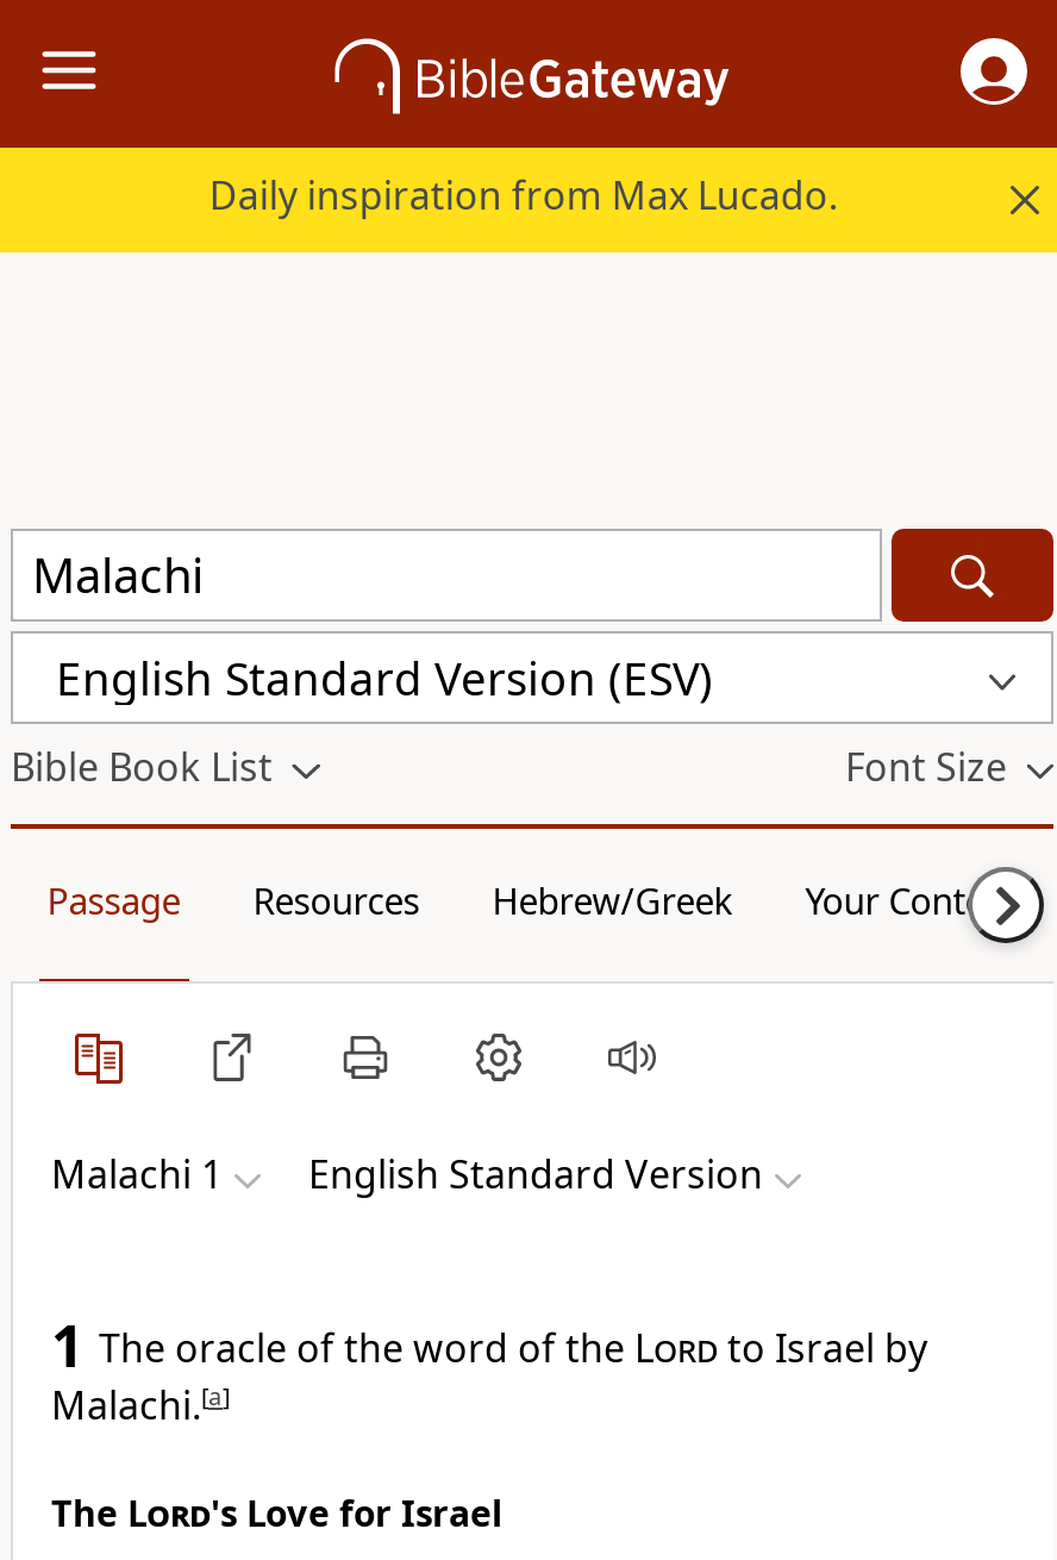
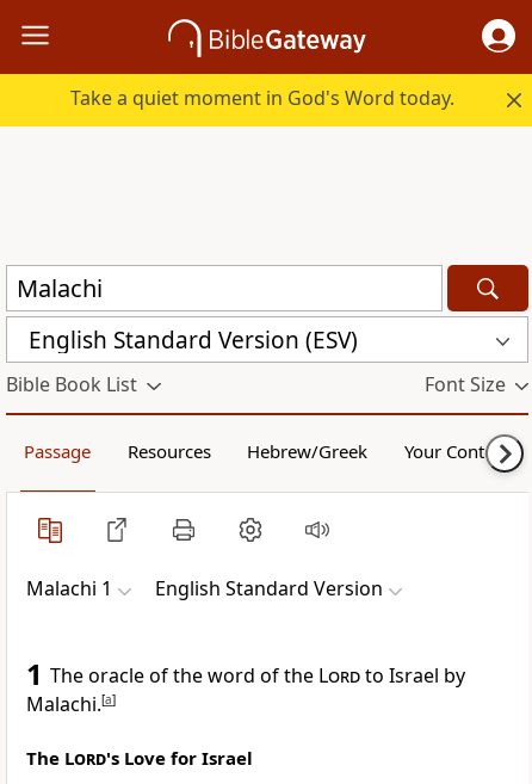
- Daily inspiration from Max Lucado.
+ Take a quiet moment in God's Word today.
